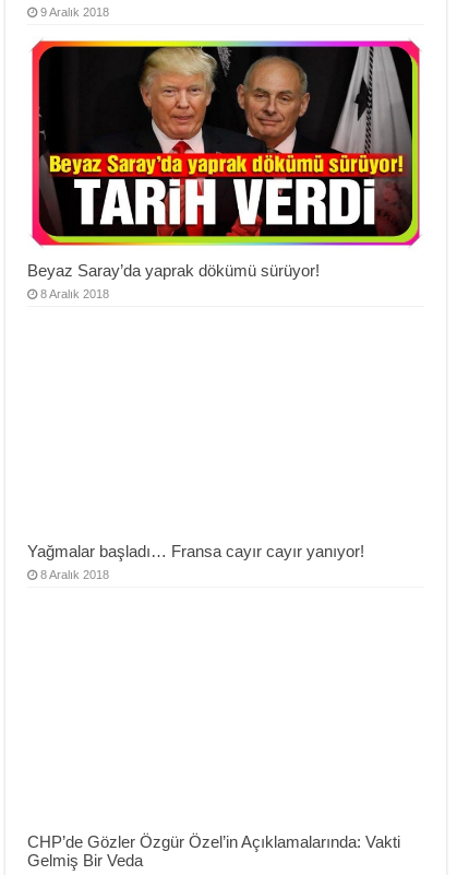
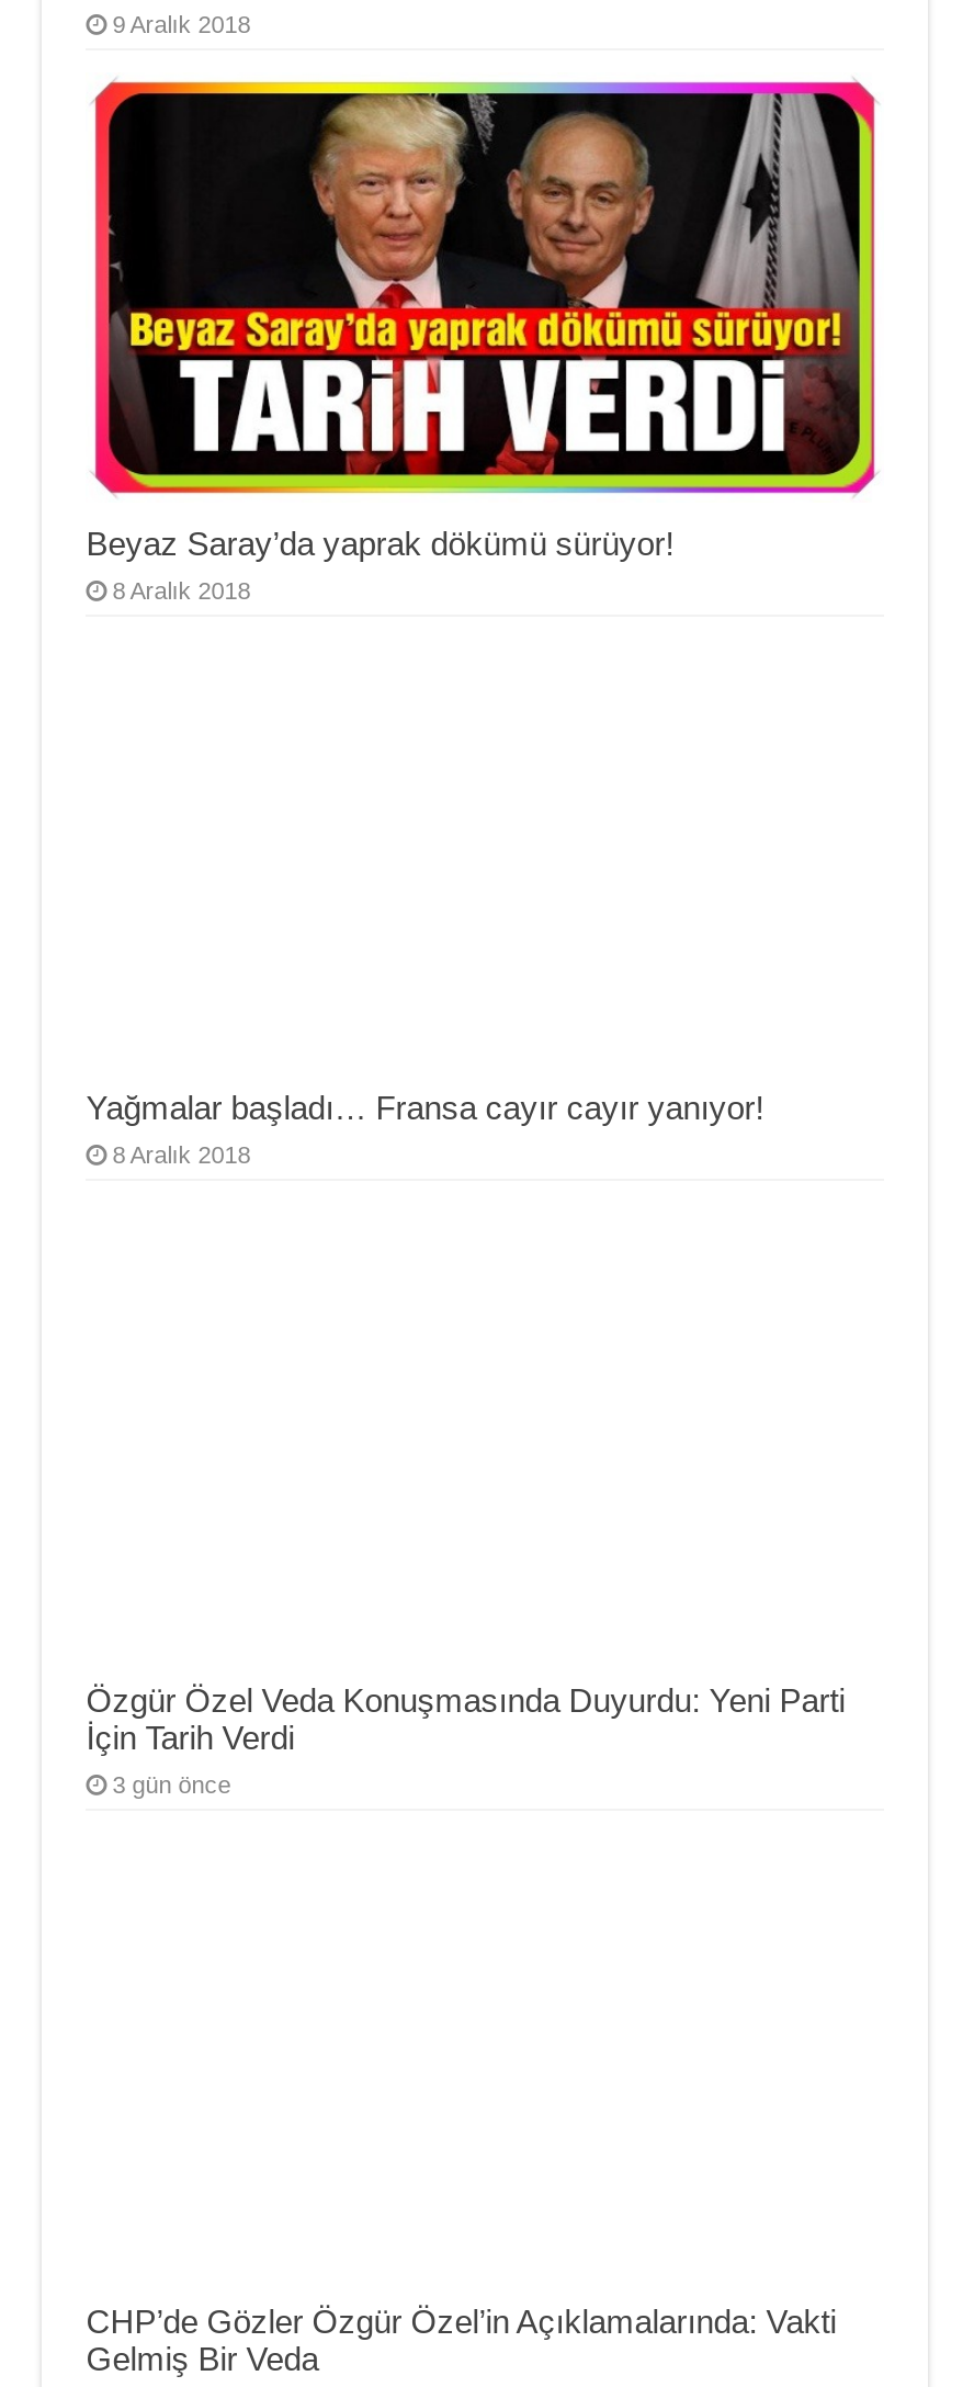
+ Özgür Özel Veda Konuşmasında Duyurdu: Yeni Parti
+ İçin Tarih Verdi
+ 3 gün önce
